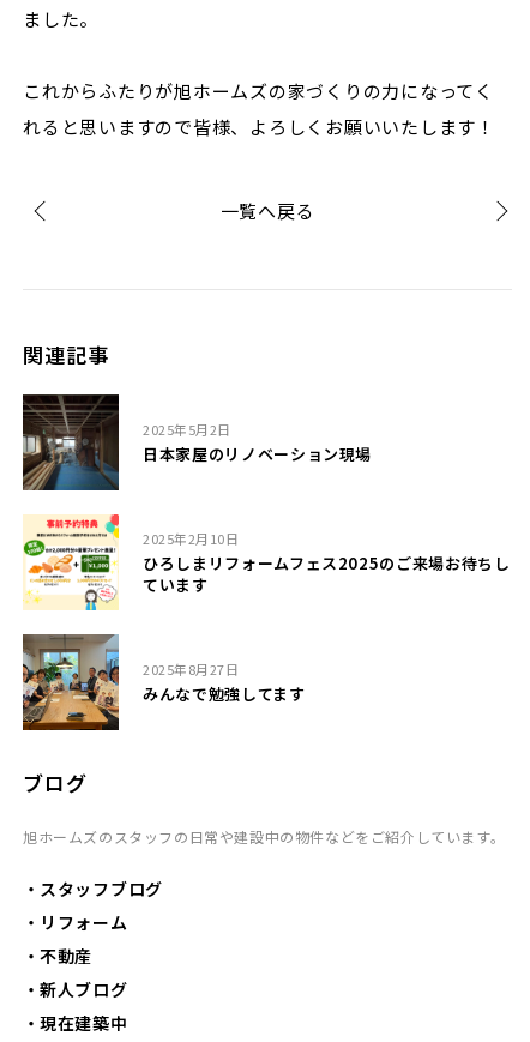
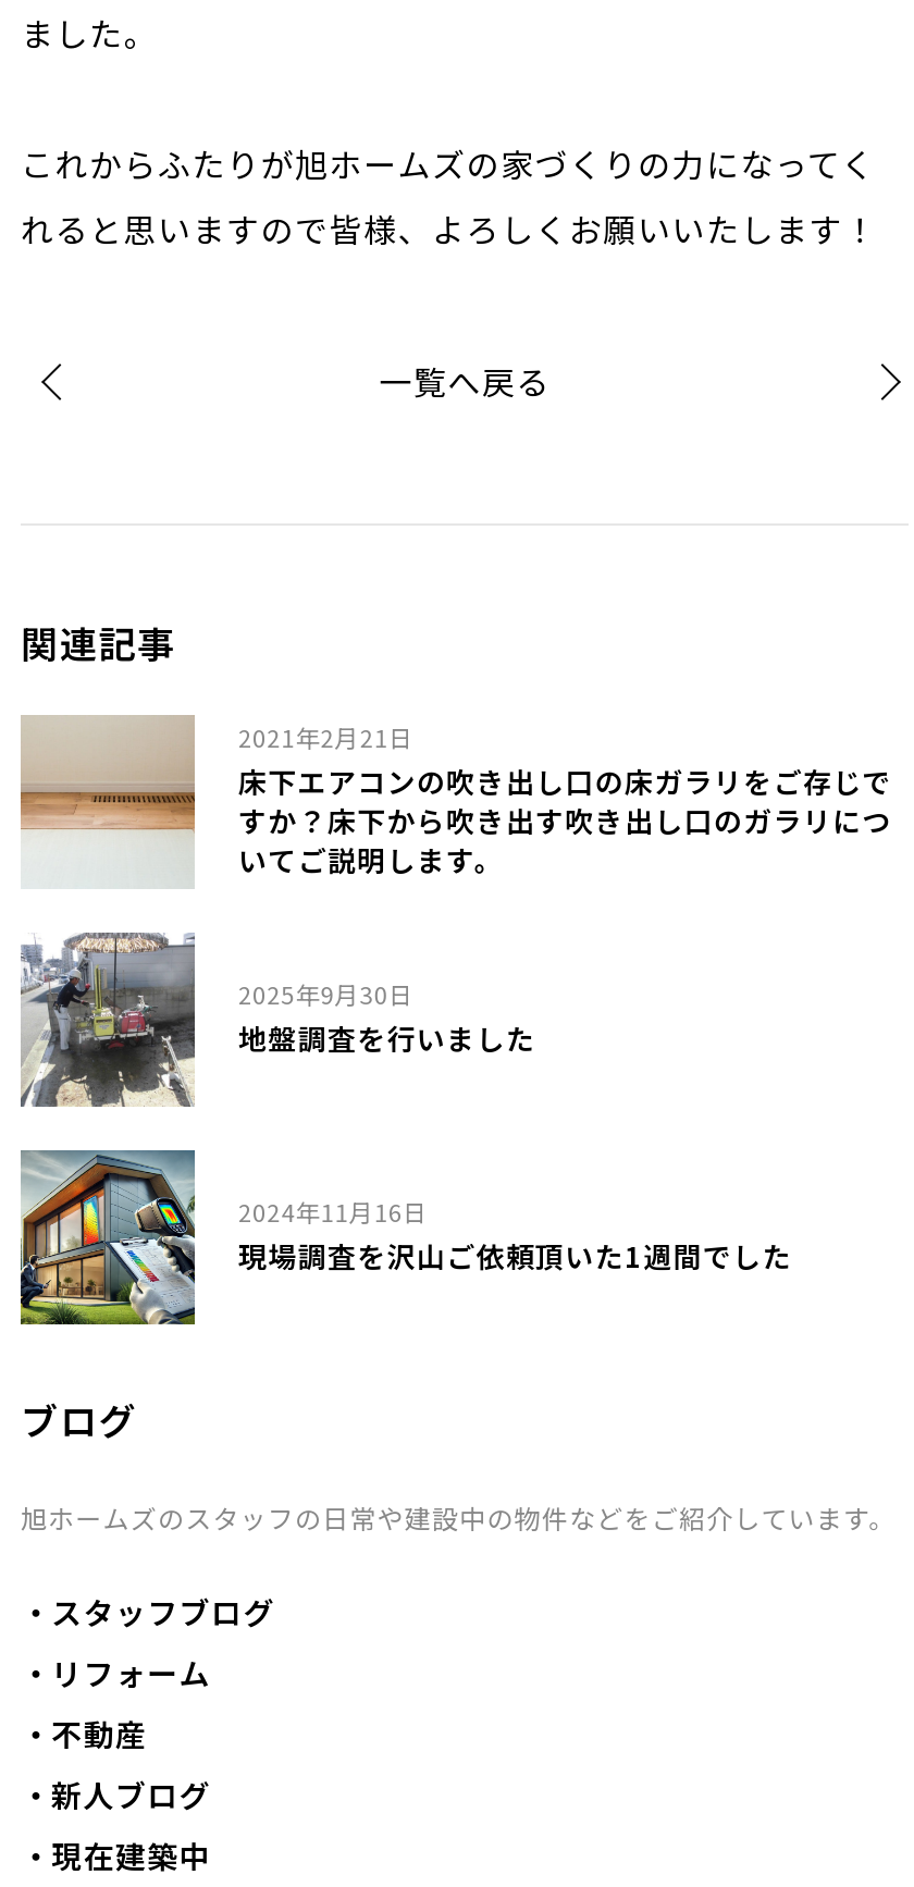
- [image]
- 2025年5月2日
- 日本家屋のリノベーション現場
+ [image]
+ 2021年2月21日
+ 床下エアコンの吹き出し口の床ガラリをご存じで
+ すか？床下から吹き出す吹き出し口のガラリにつ
+ いてご説明します。

- [image]
- 2025年2月10日
- ひろしまリフォームフェス2025のご来場お待ちし
- ています
+ [image]
+ 2025年9月30日
+ 地盤調査を行いました

- [image]
- 2025年8月27日
- みんなで勉強してます
+ [image]
+ 2024年11月16日
+ 現場調査を沢山ご依頼頂いた1週間でした
